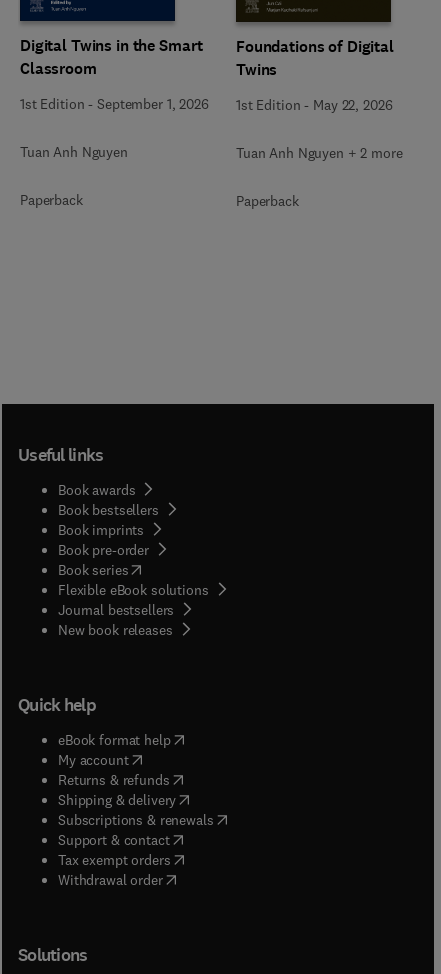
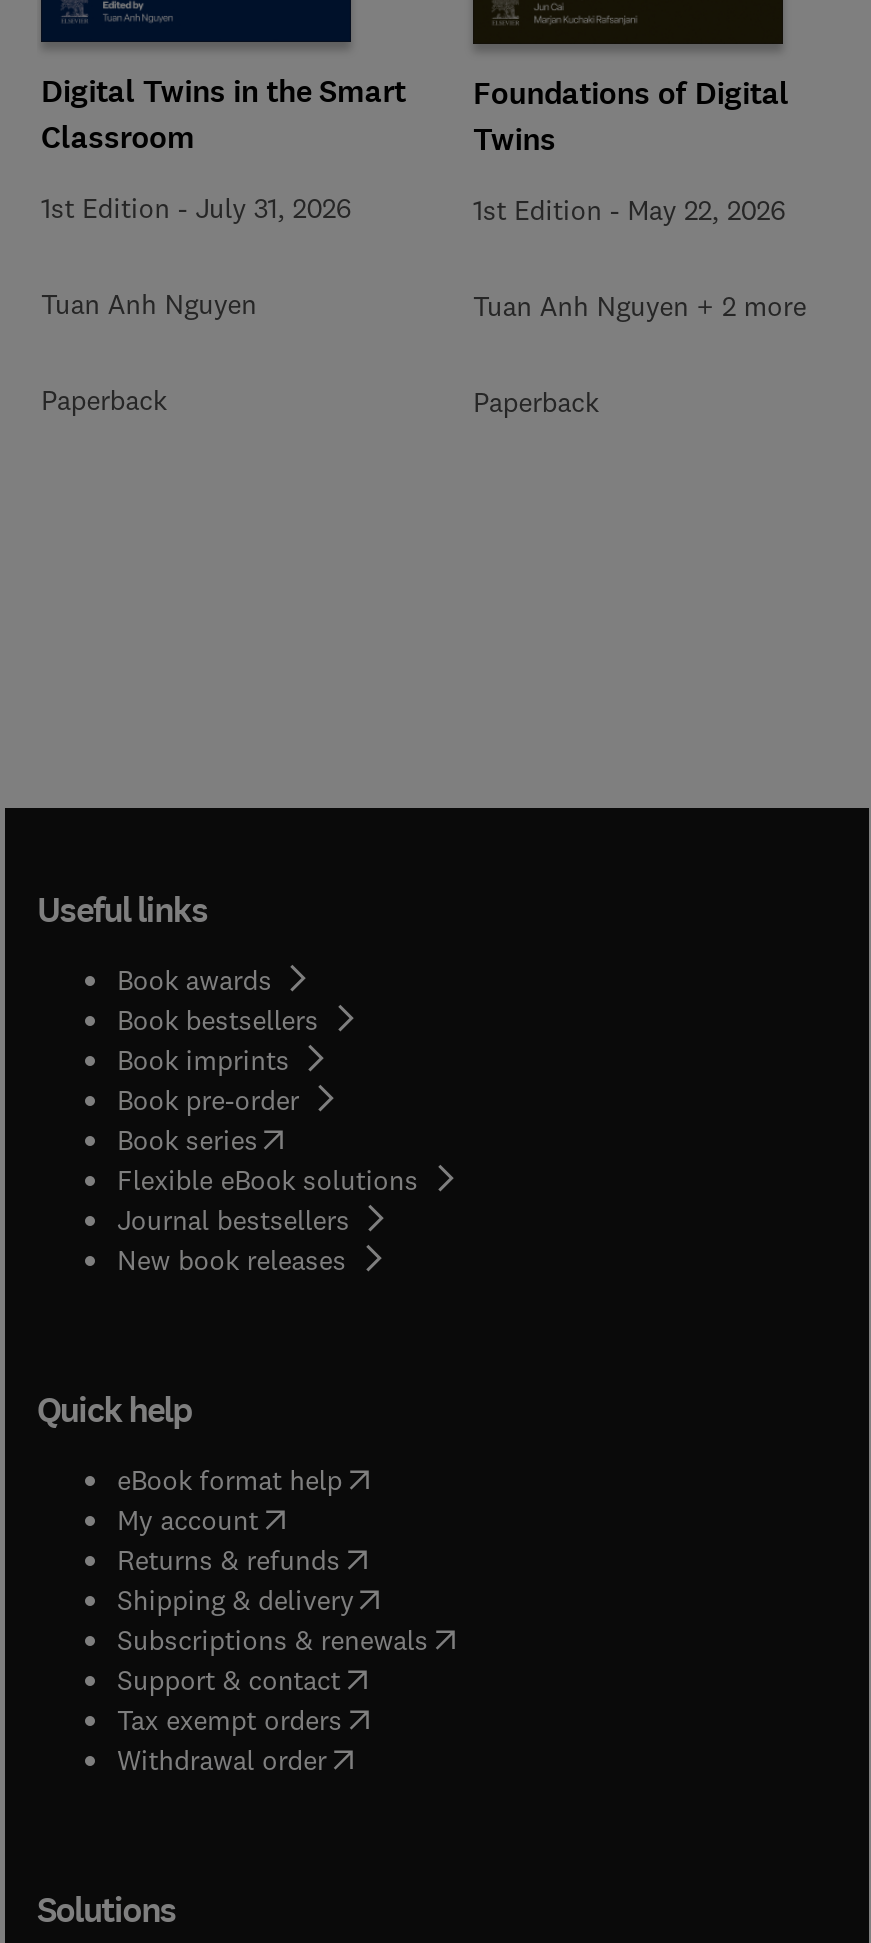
- 1st Edition - September 1, 2026
+ 1st Edition - July 31, 2026
